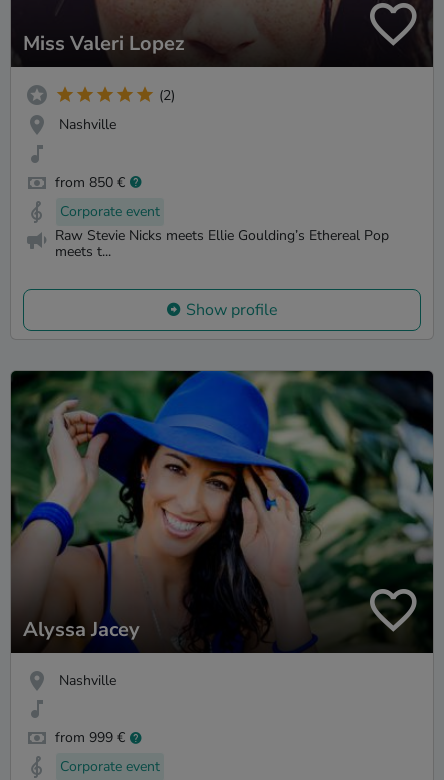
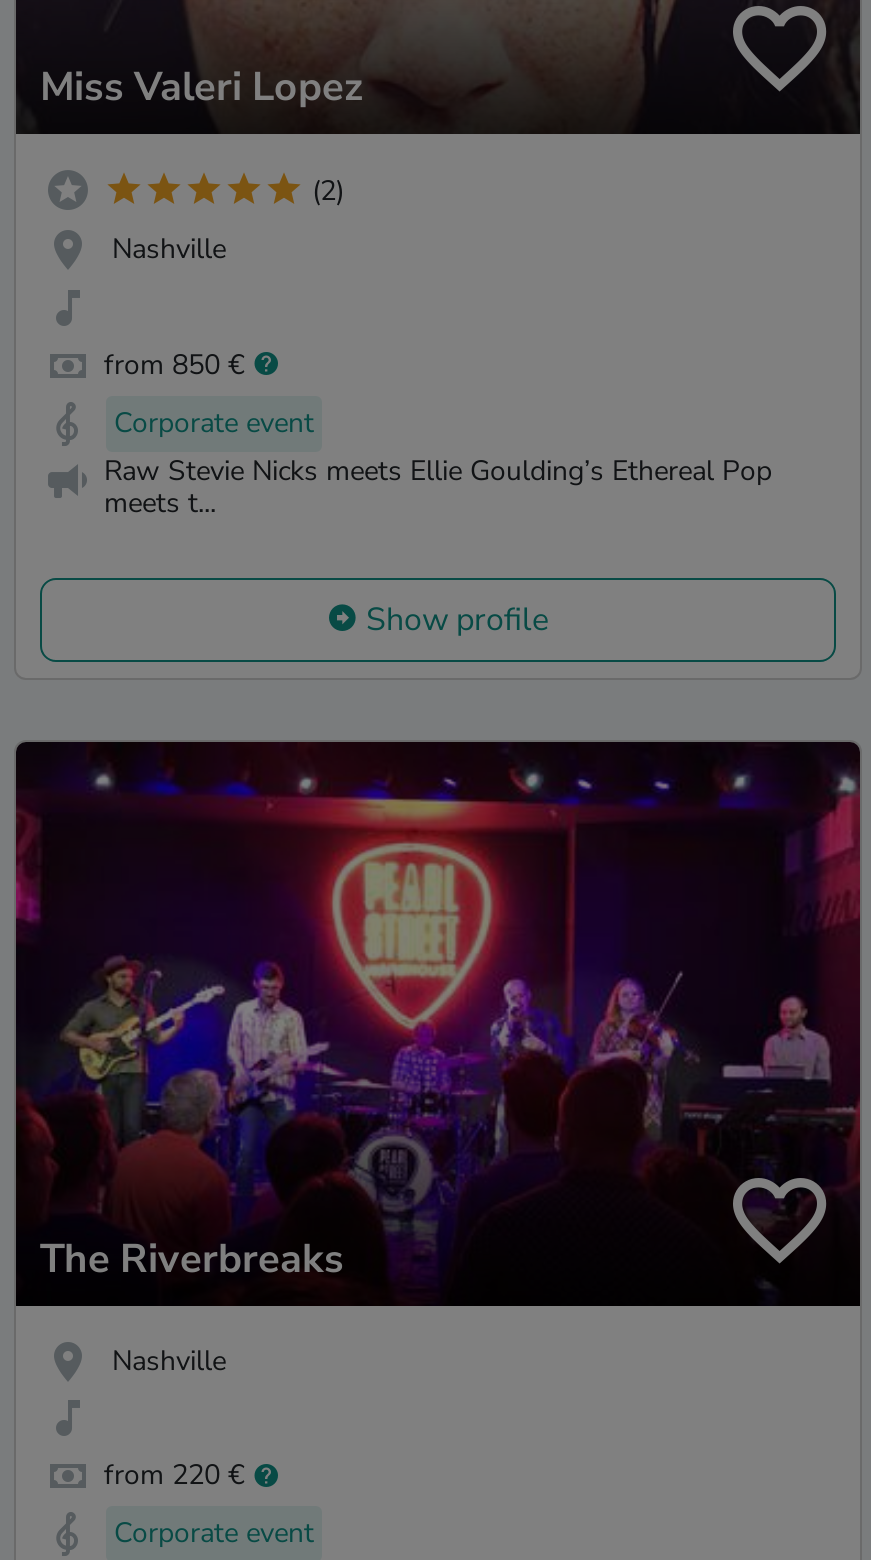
- [image]
- Alyssa Jacey
+ [image]
+ The Riverbreaks

- from 999 €
+ from 220 €
